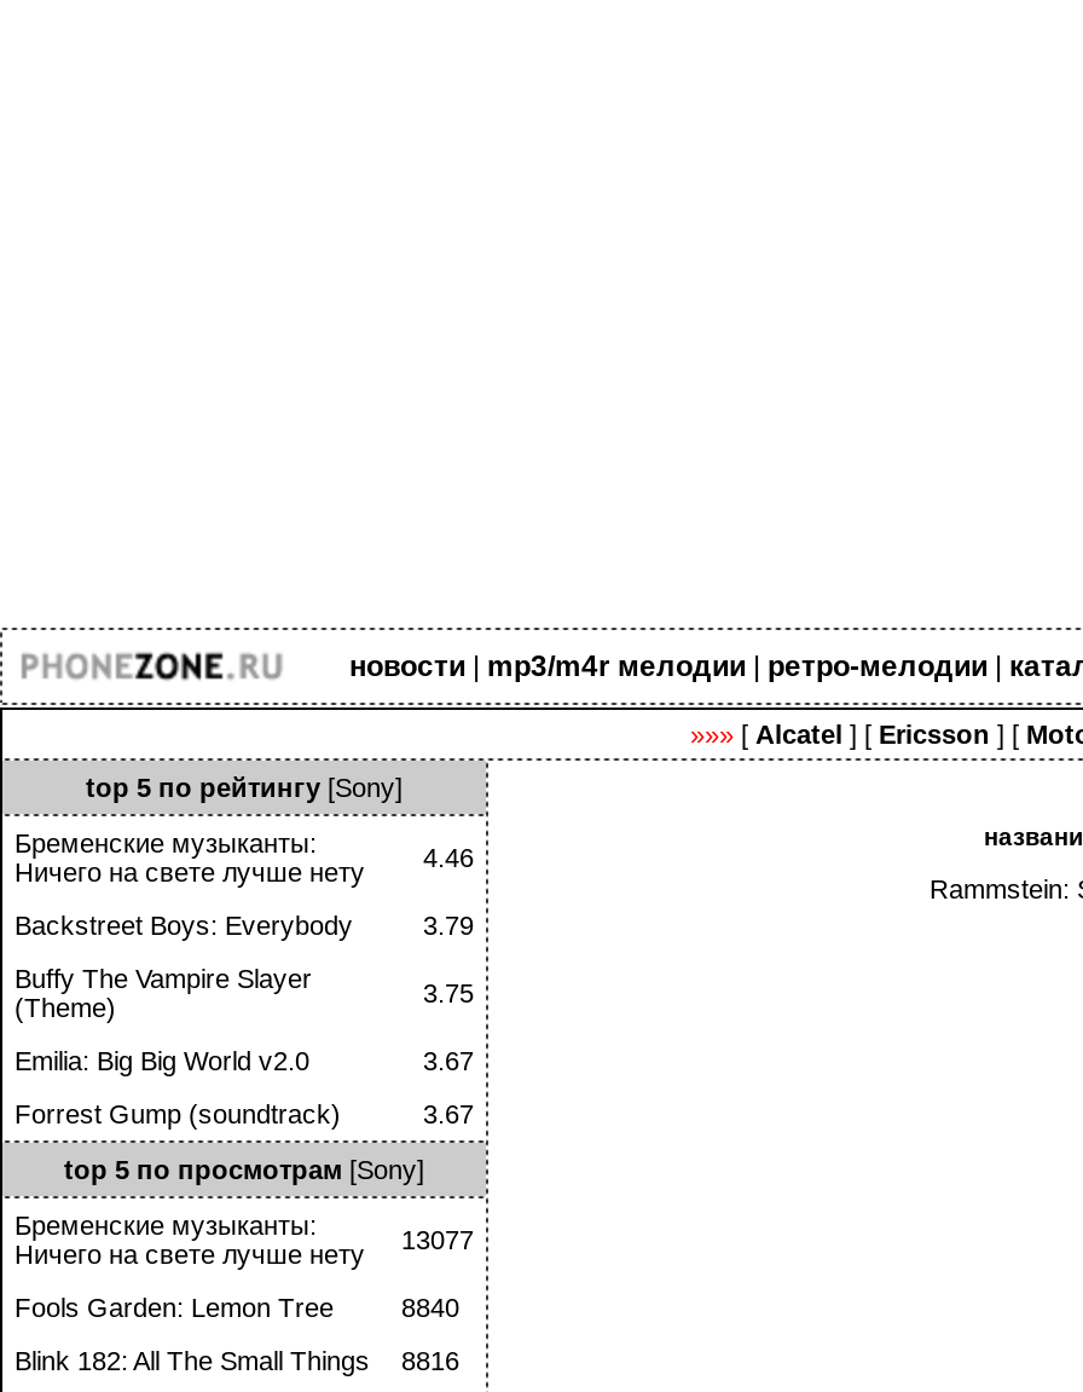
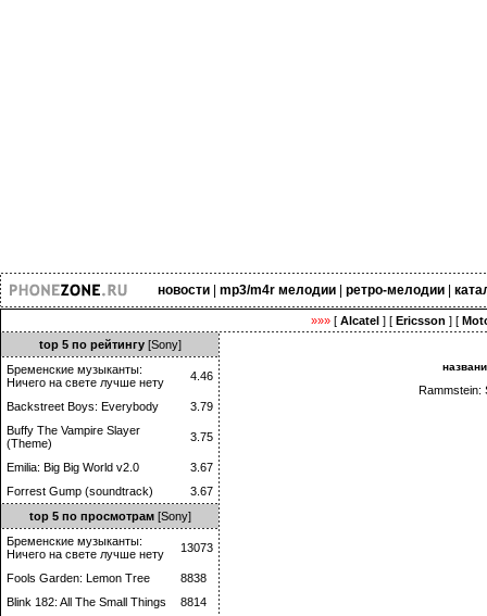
- Ничего на свете лучше нету 13077
+ Ничего на свете лучше нету 13073

- 8840
+ 8838

- Blink 182: All The Small Things 8816
+ Blink 182: All The Small Things 8814
